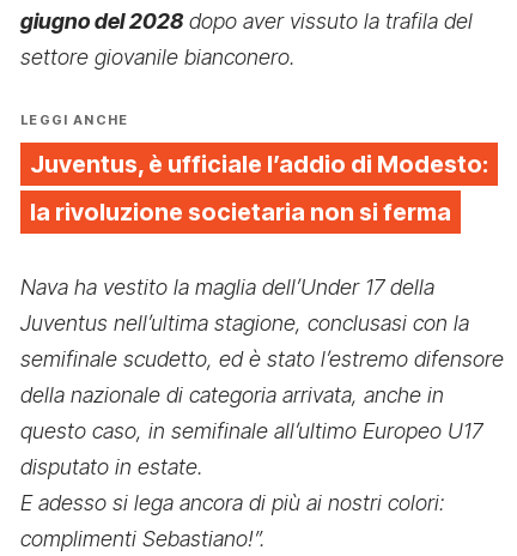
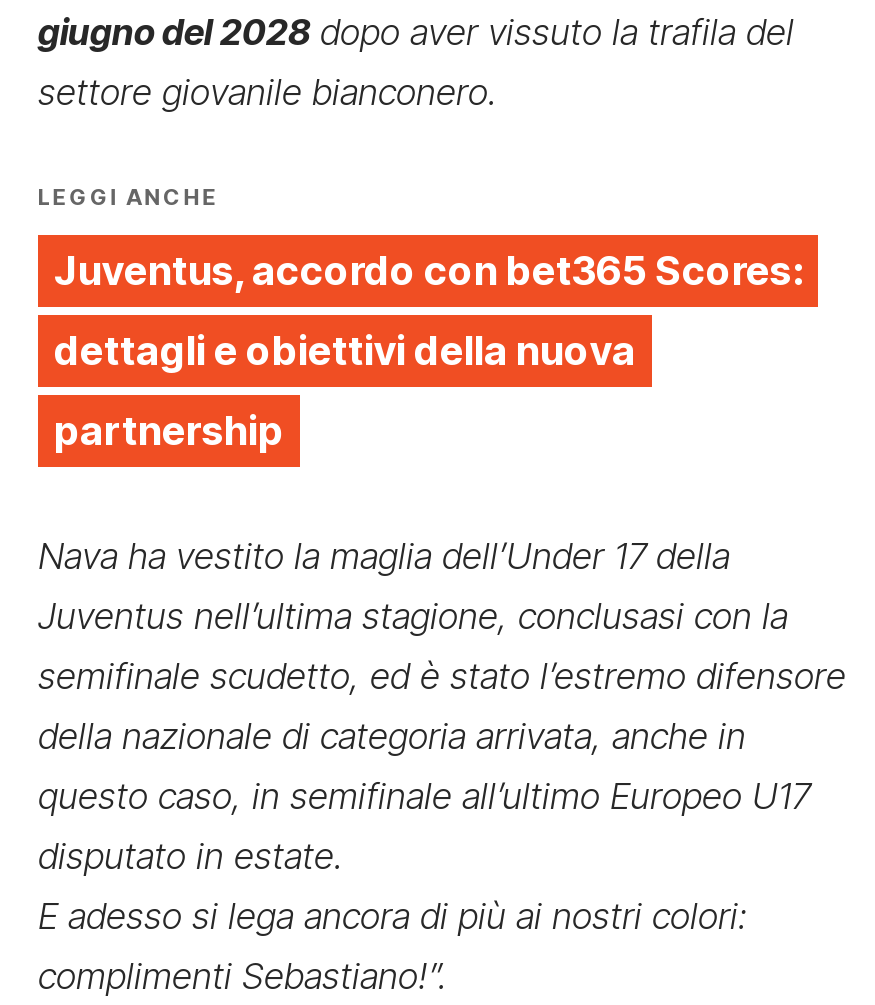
- Juventus, è ufficiale l’addio di Modesto:
- la rivoluzione societaria non si ferma
+ Juventus, accordo con bet365 Scores:
+ dettagli e obiettivi della nuova
+ partnership
